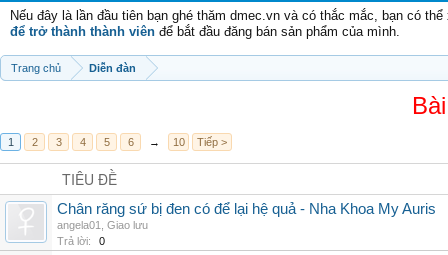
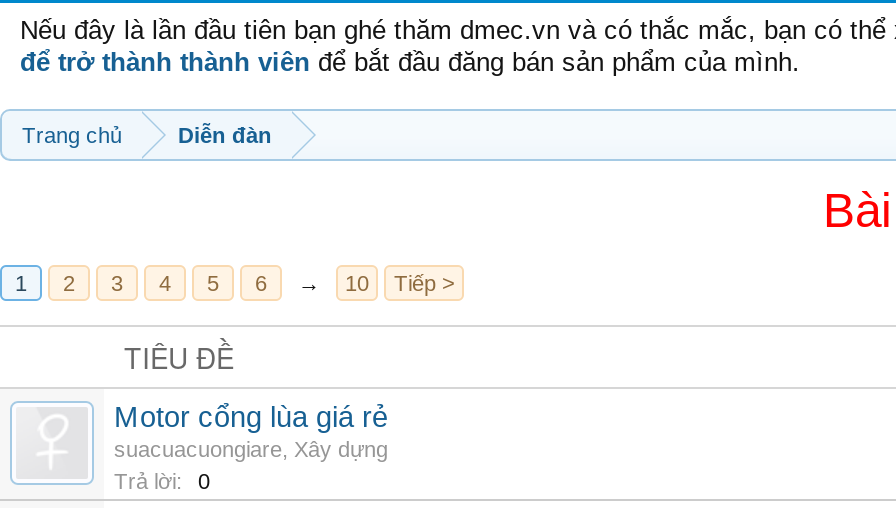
- Chân răng sứ bị đen có để lại hệ quả - Nha Khoa My Auris
- angela01, Giao lưu
+ Motor cổng lùa giá rẻ
+ suacuacuongiare, Xây dựng
